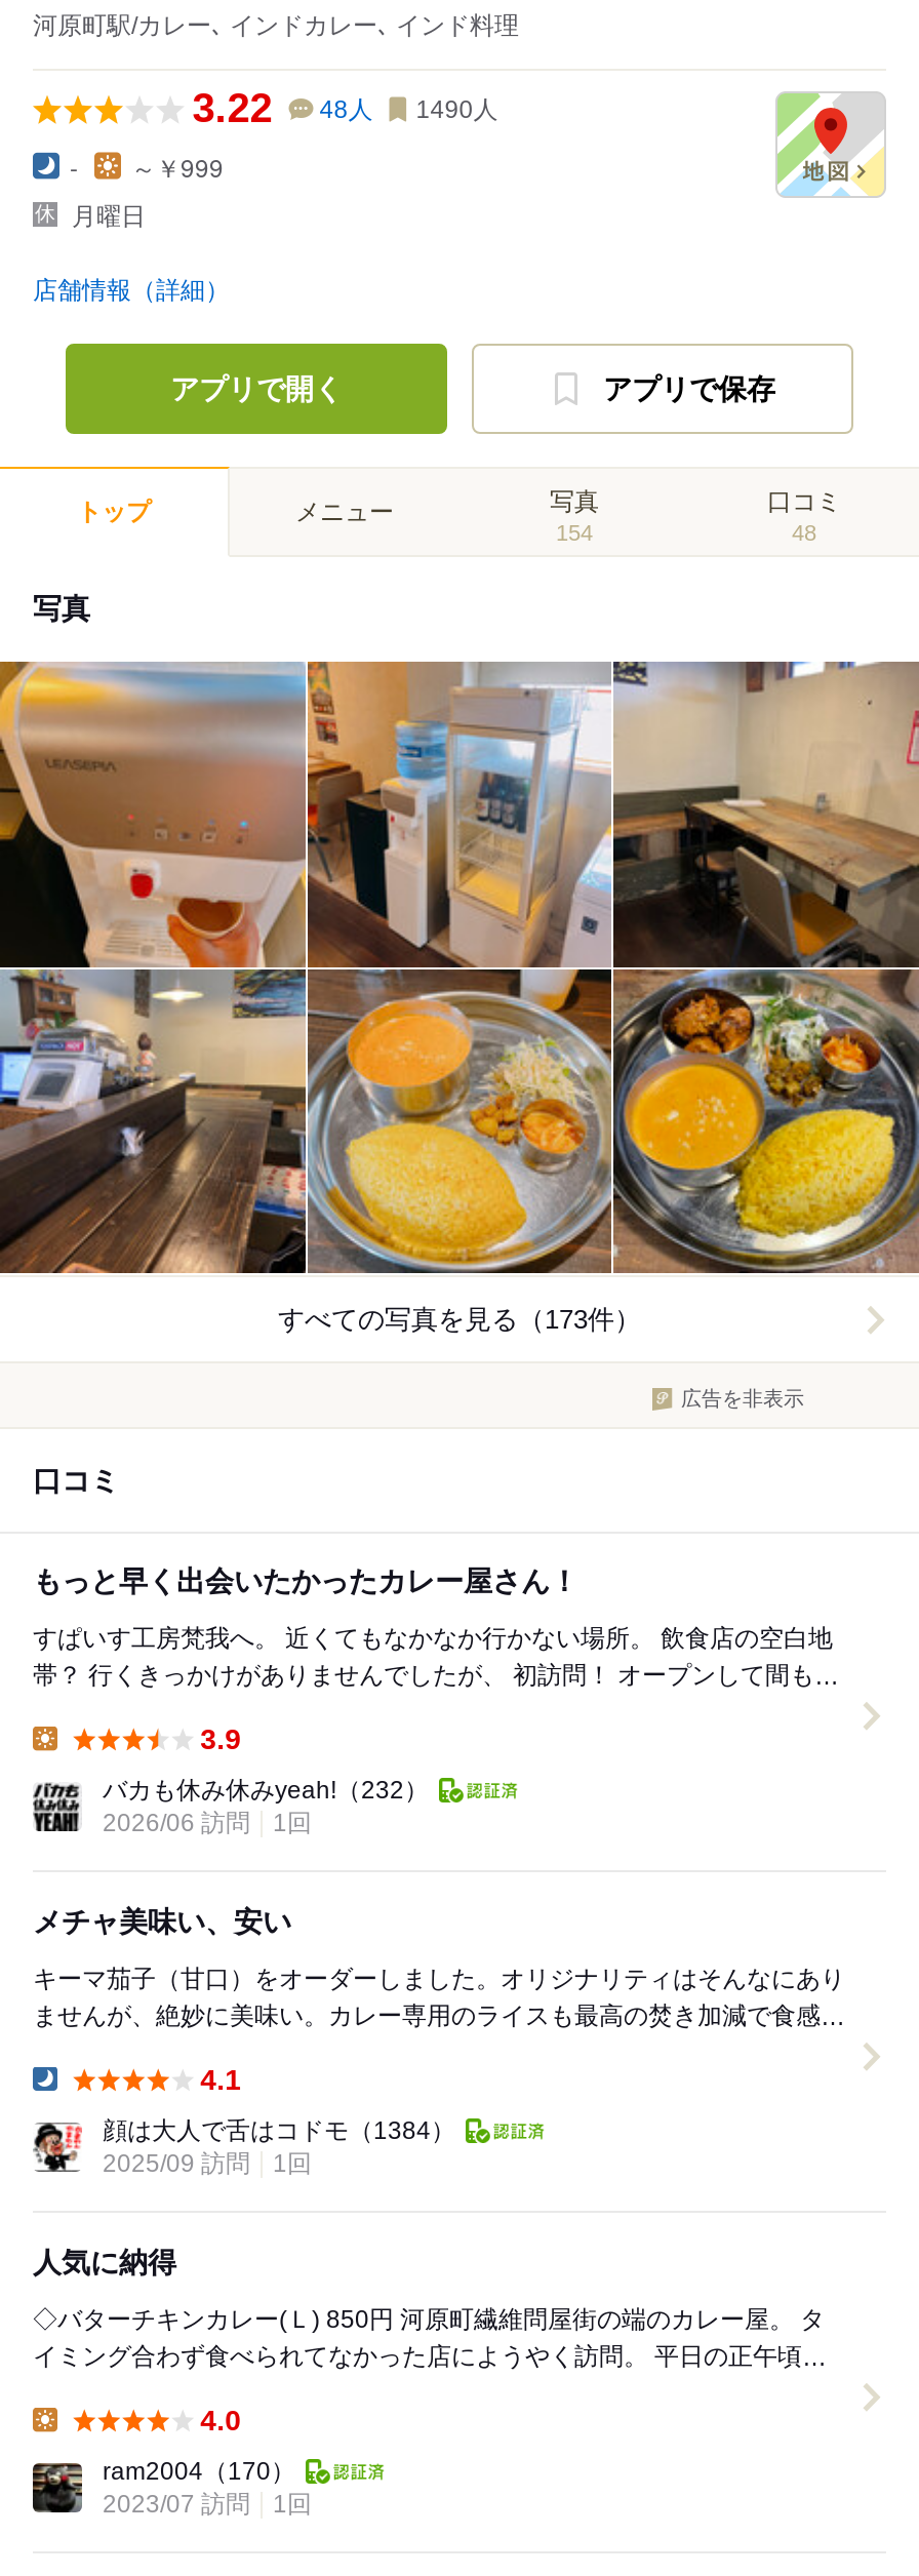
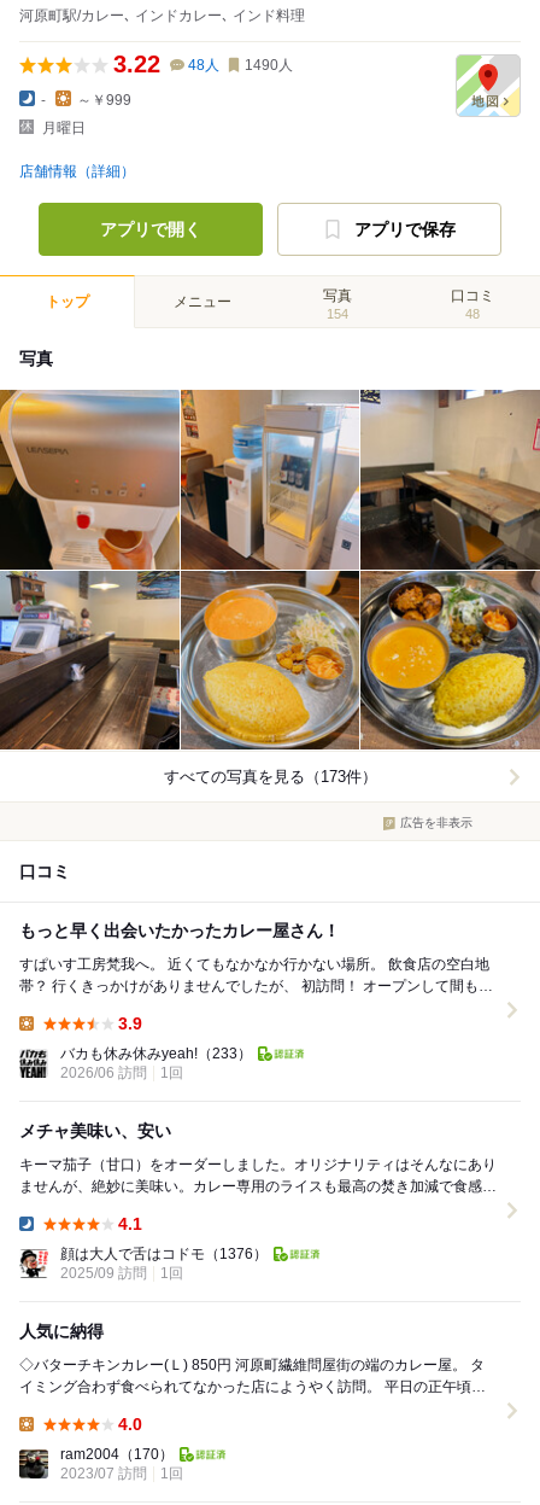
- バカも休み休みyeah!（232）
+ バカも休み休みyeah!（233）

- 顔は大人で舌はコドモ（1384）
+ 顔は大人で舌はコドモ（1376）
